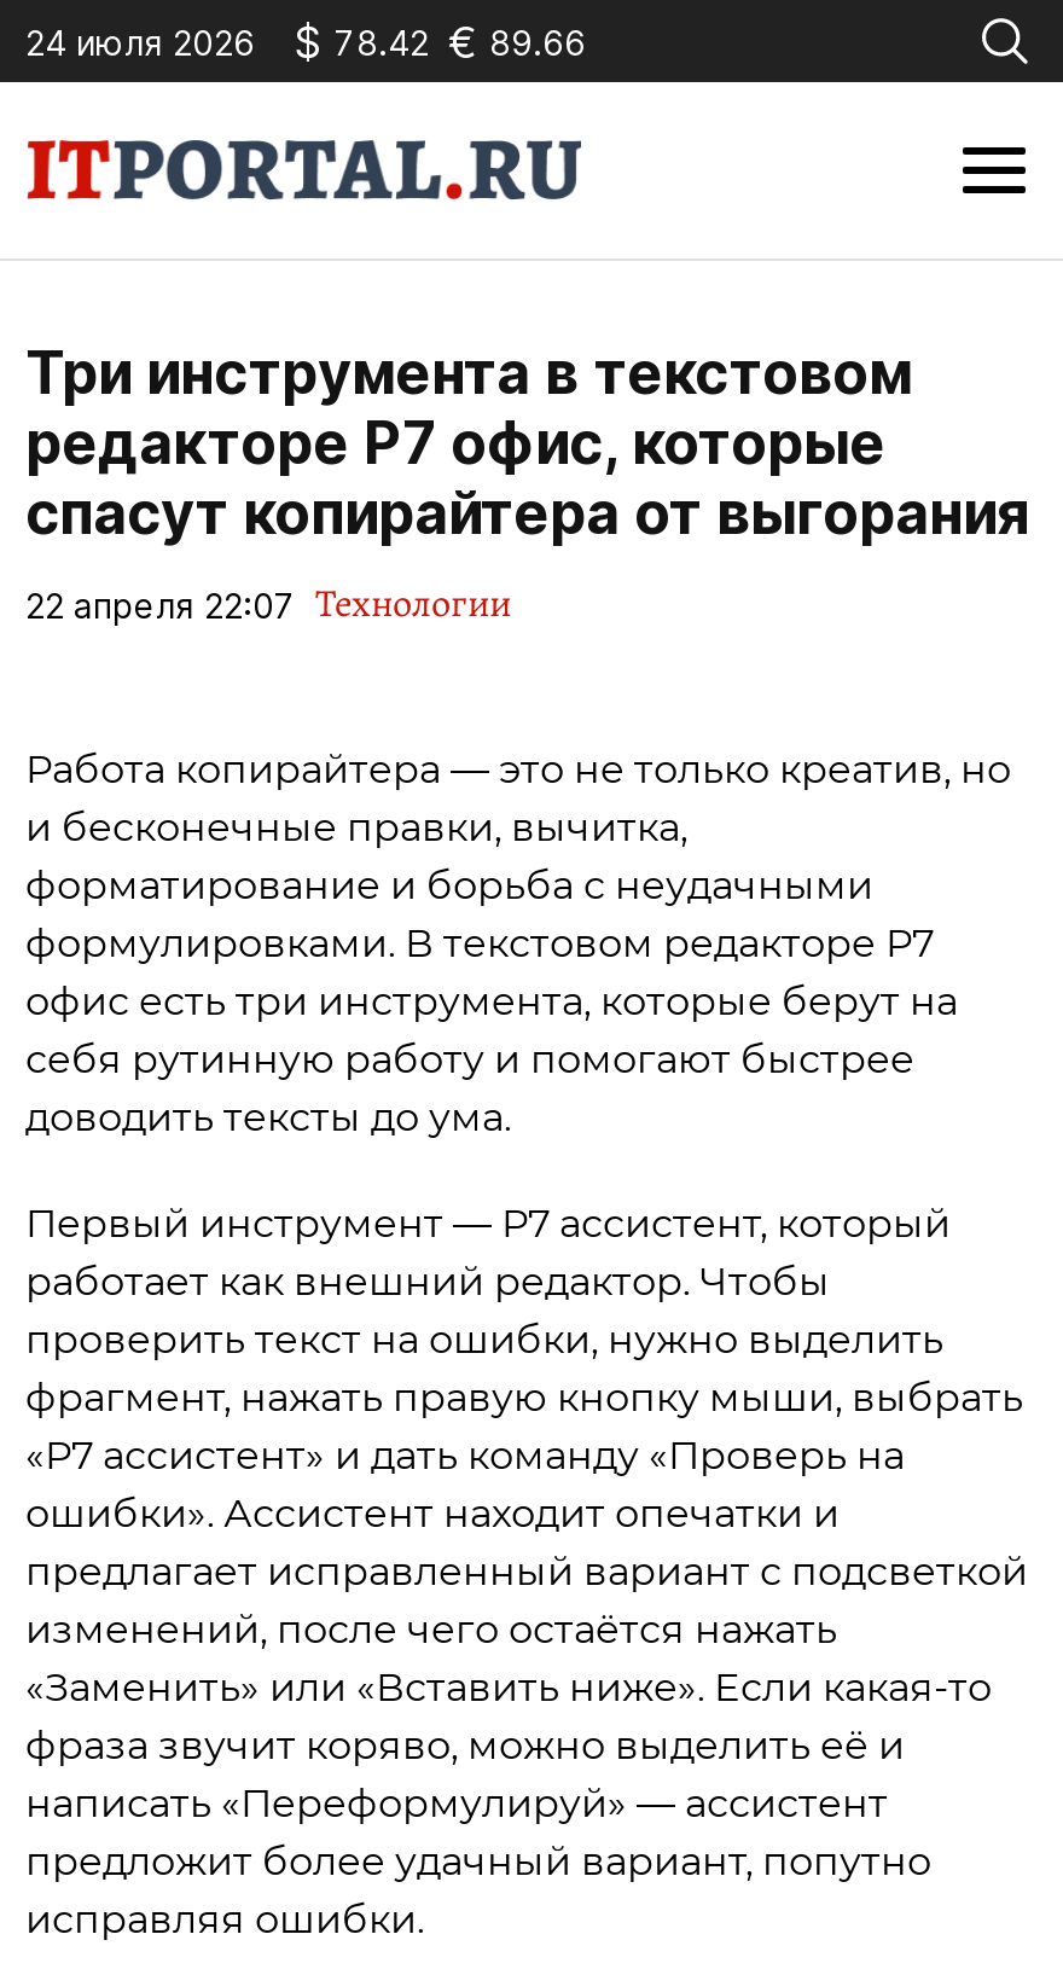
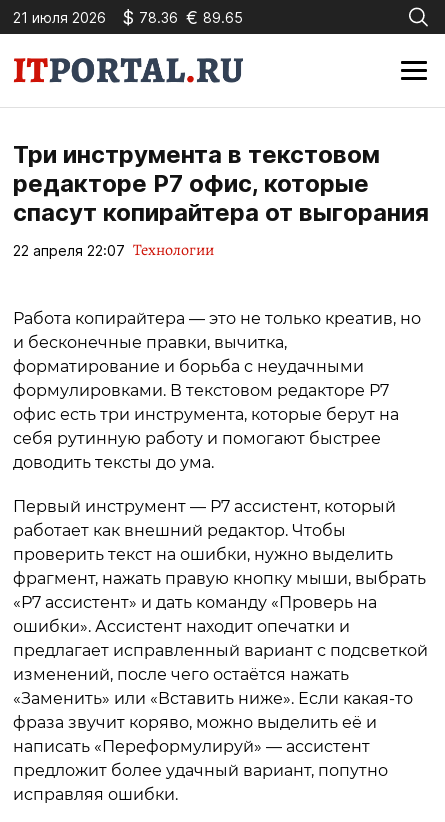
- 24 июля 2026
+ 21 июля 2026

- $ 78.42 € 89.66
+ $ 78.36 € 89.65
